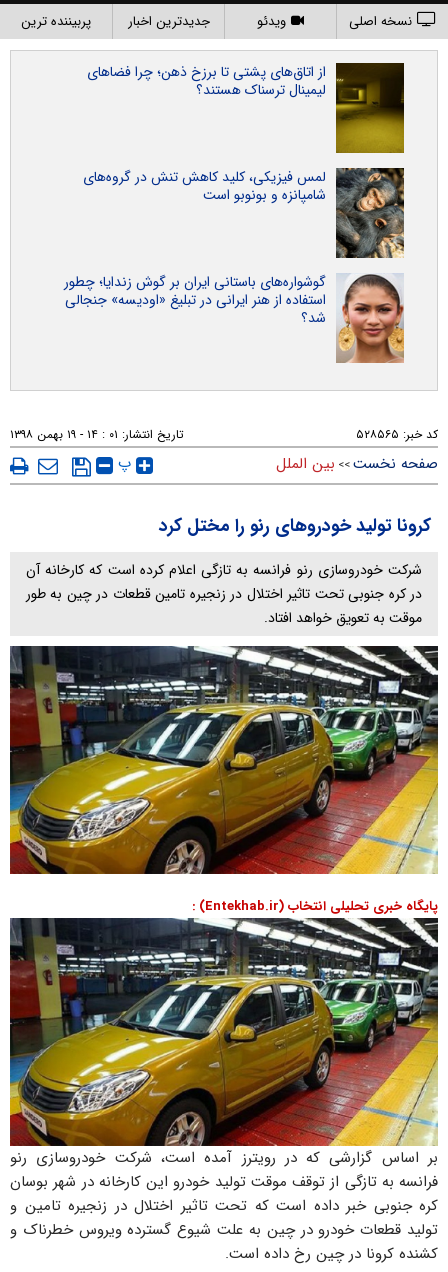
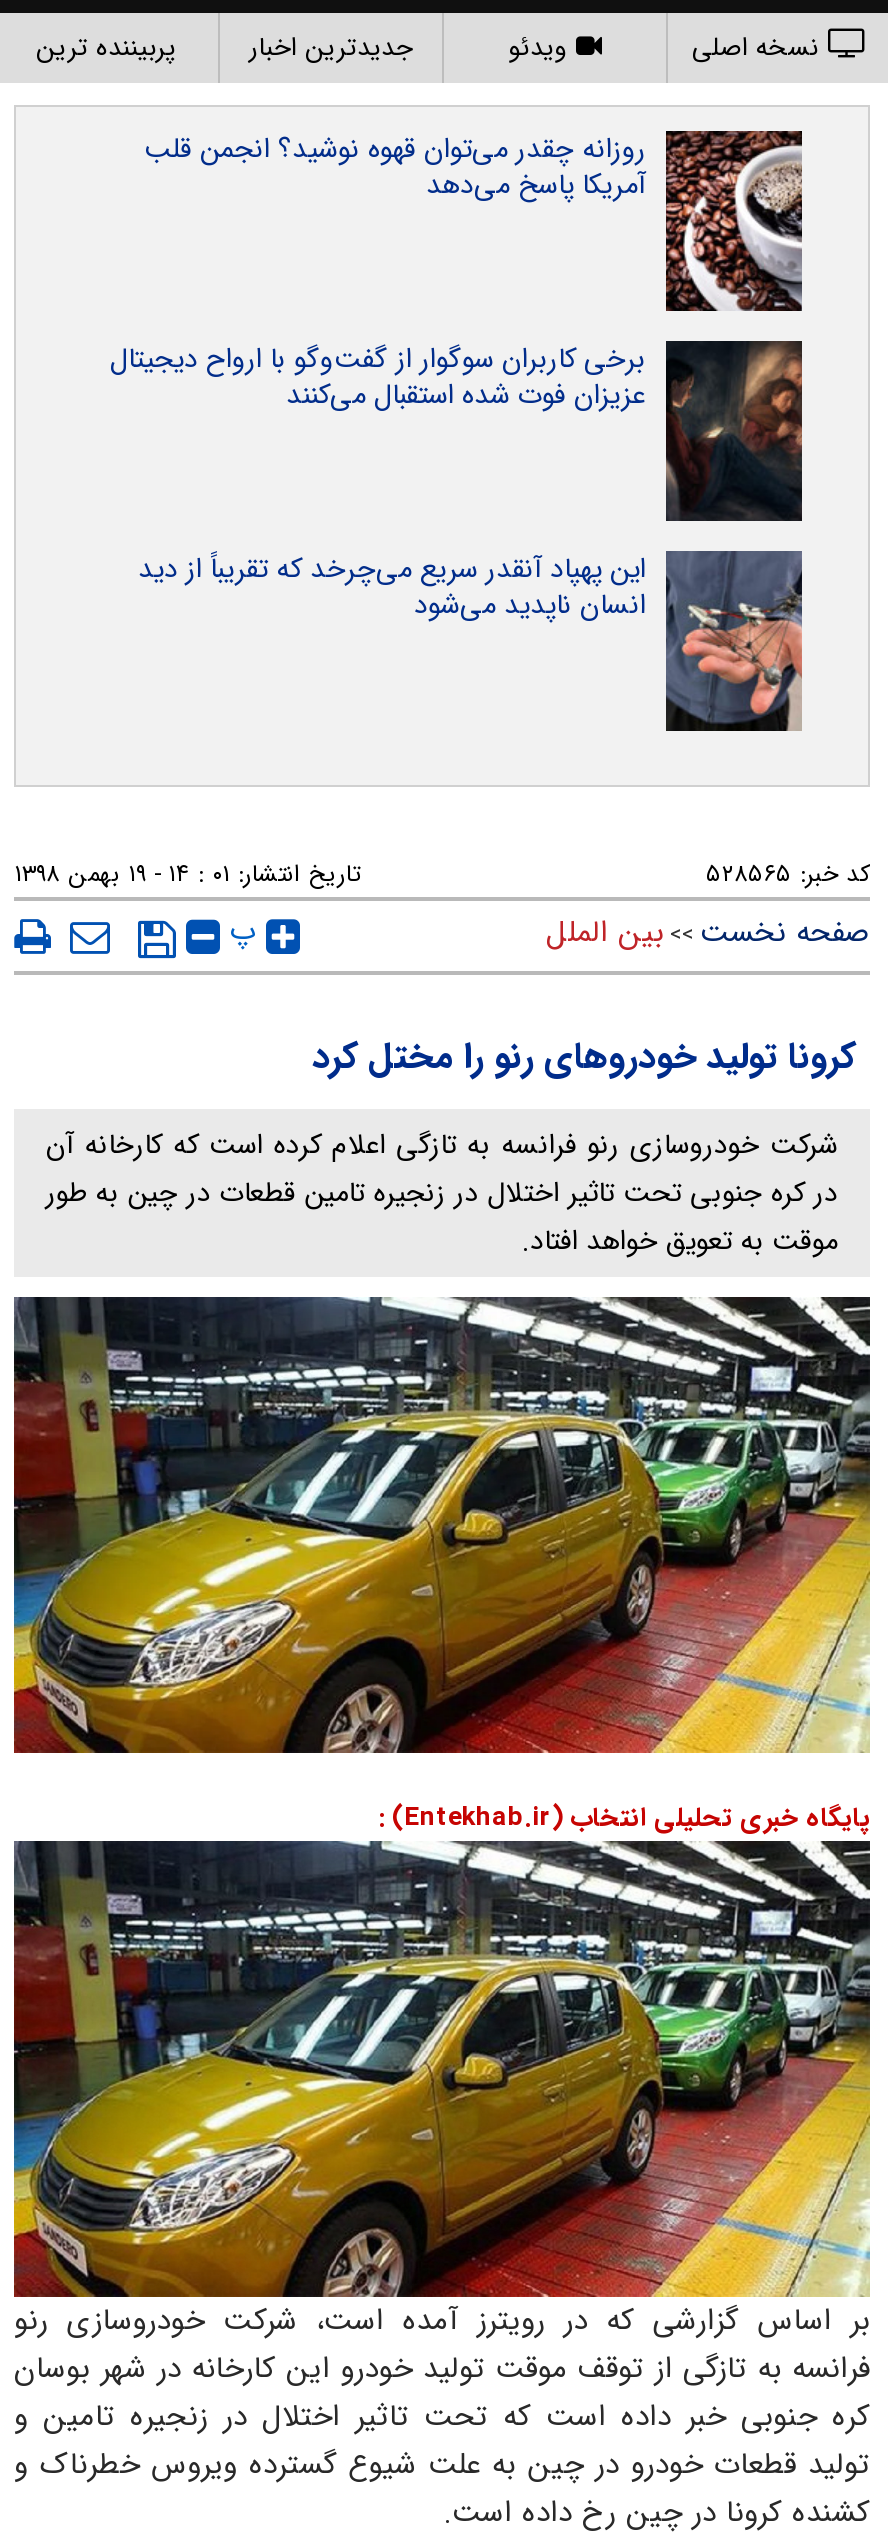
- [image]
- از اتاق‌های پشتی تا برزخ ذهن؛ چرا فضاهای
- لیمینال ترسناک هستند؟
+ [image]
+ روزانه چقدر می‌توان قهوه نوشید؟ انجمن قلب
+ آمریکا پاسخ می‌دهد

- [image]
- لمس فیزیکی، کلید کاهش تنش در گروه‌های
- شامپانزه و بونوبو است
+ [image]
+ برخی کاربران سوگوار از گفت‌وگو با ارواح دیجیتال
+ عزیزان فوت شده استقبال می‌کنند

- [image]
- گوشواره‌های باستانی ایران بر گوش زندایا؛ چطور
- استفاده از هنر ایرانی در تبلیغ «اودیسه» جنجالی
- شد؟
+ [image]
+ این پهپاد آنقدر سریع می‌چرخد که تقریباً از دید
+ انسان ناپدید می‌شود
